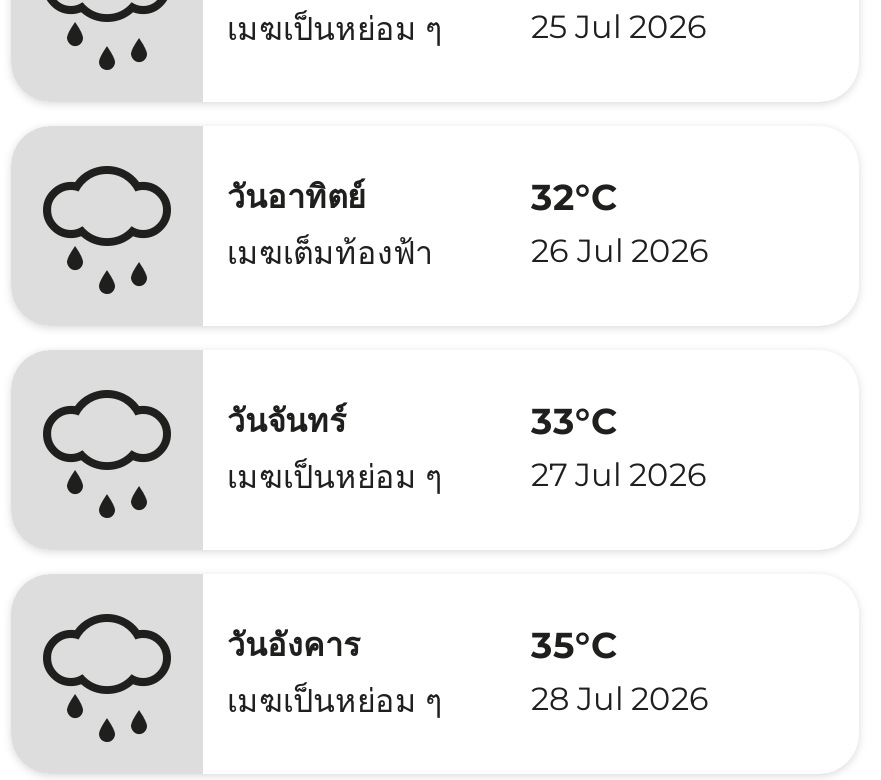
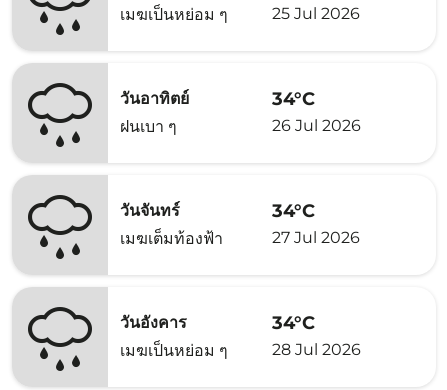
- 32°C
+ 34°C

moved down: เมฆเต็มท้องฟ้า

+ ฝนเบา ๆ

- 33°C
+ 34°C

- เมฆเป็นหย่อม ๆ

- 35°C
+ 34°C
